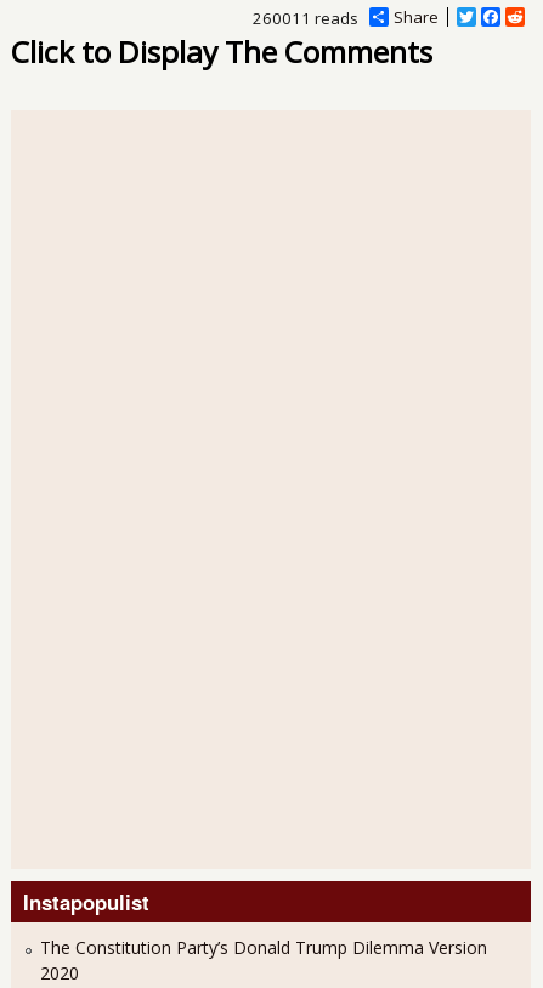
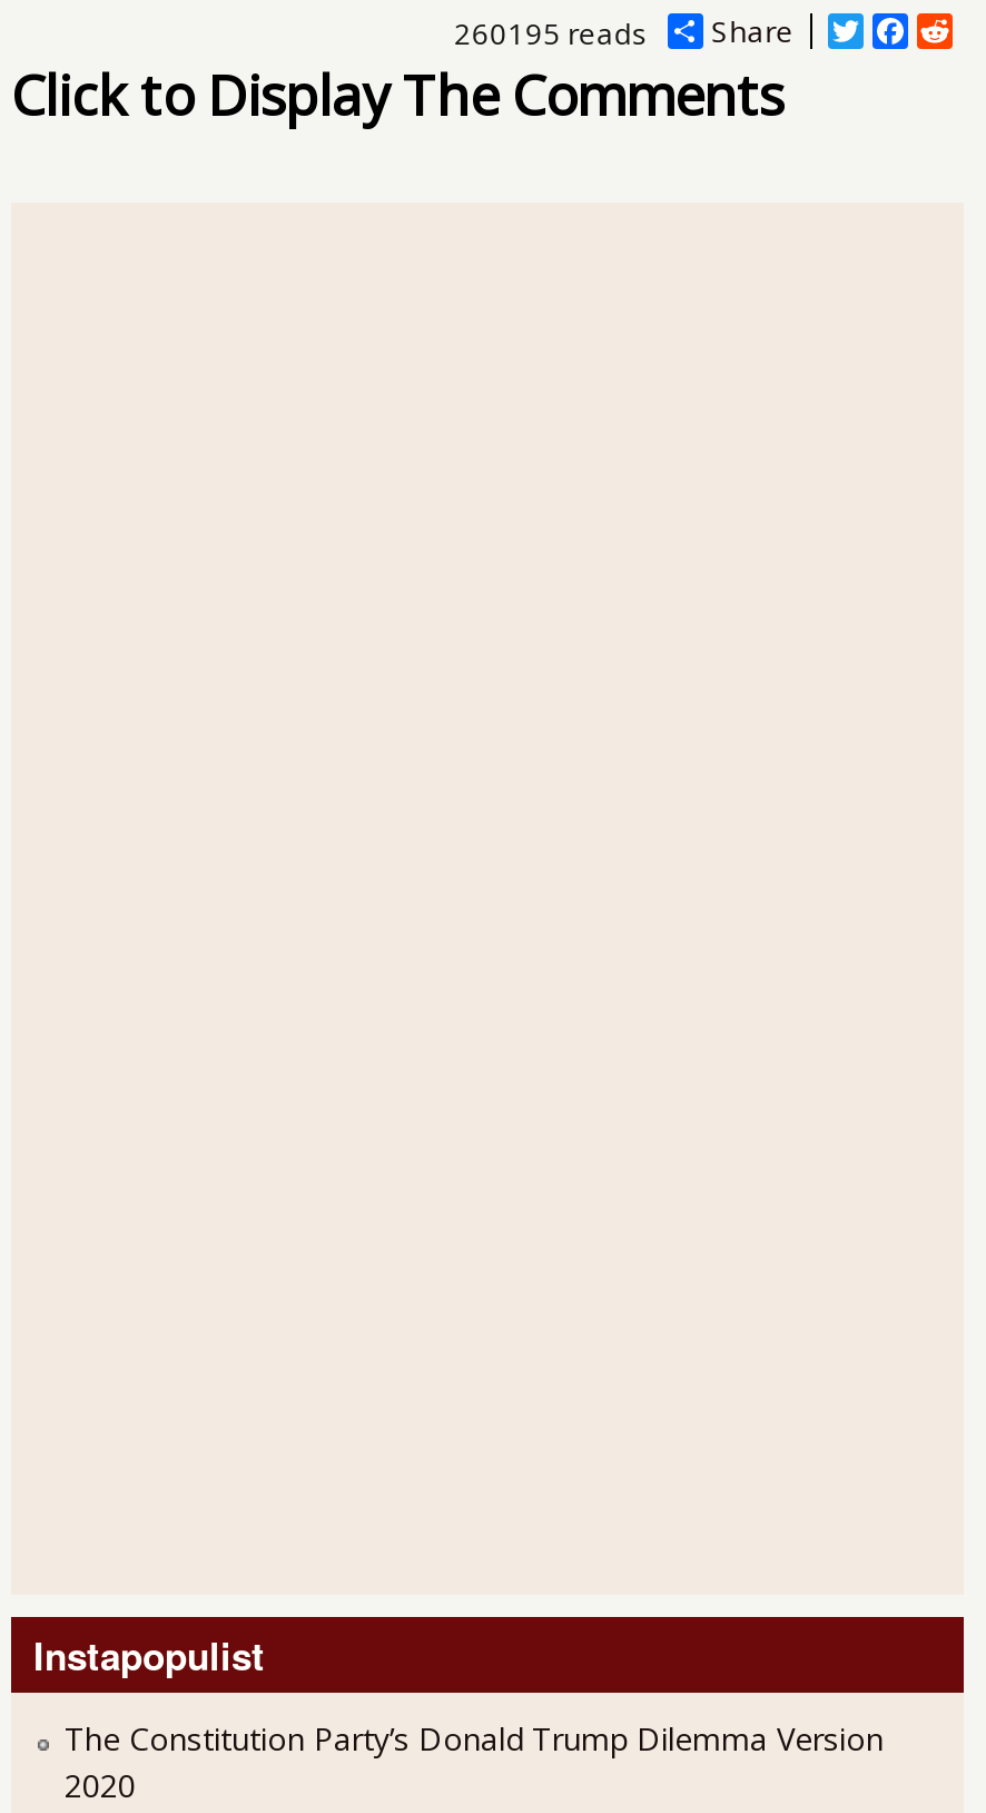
- 260011 reads
+ 260195 reads
